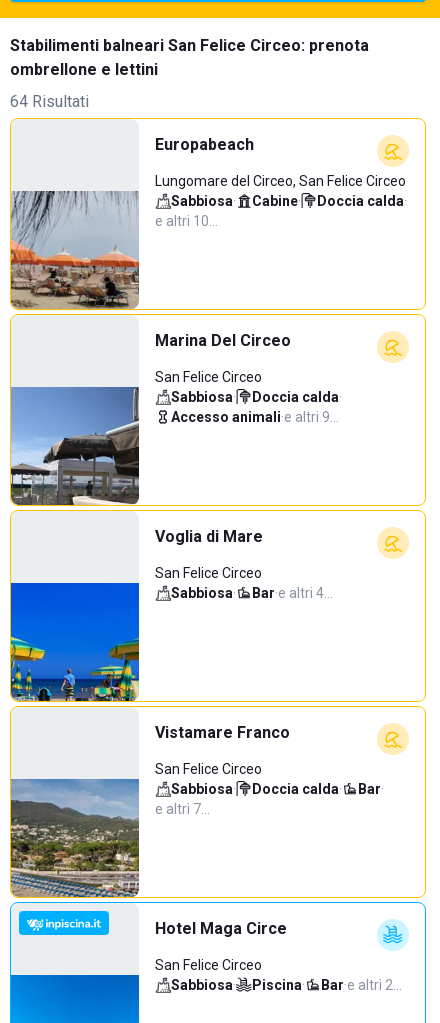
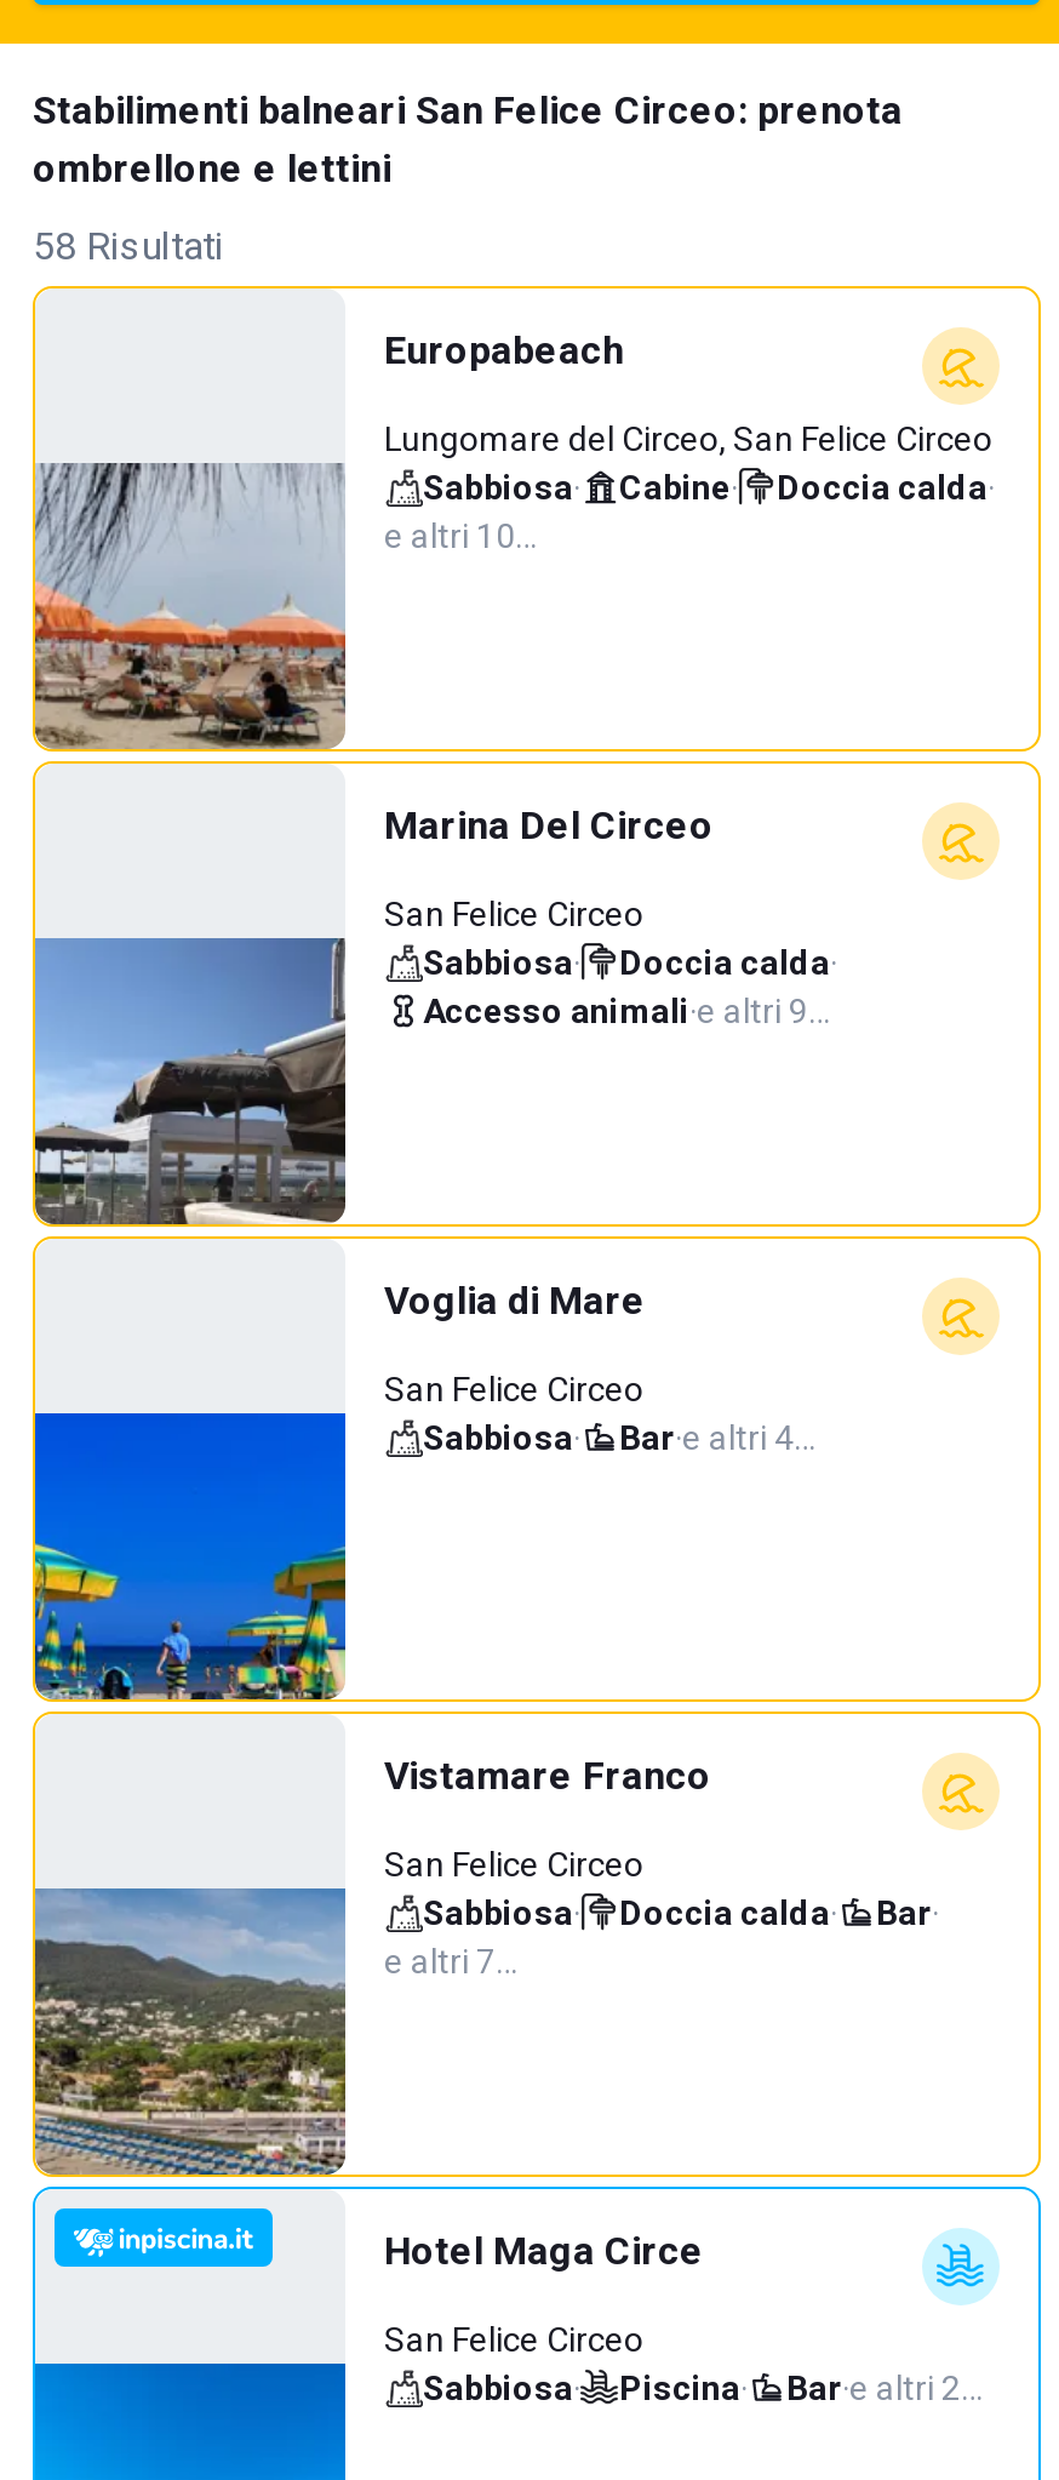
- 64 Risultati
+ 58 Risultati
